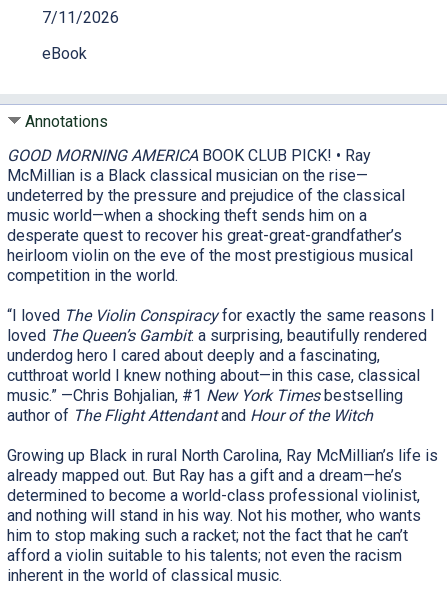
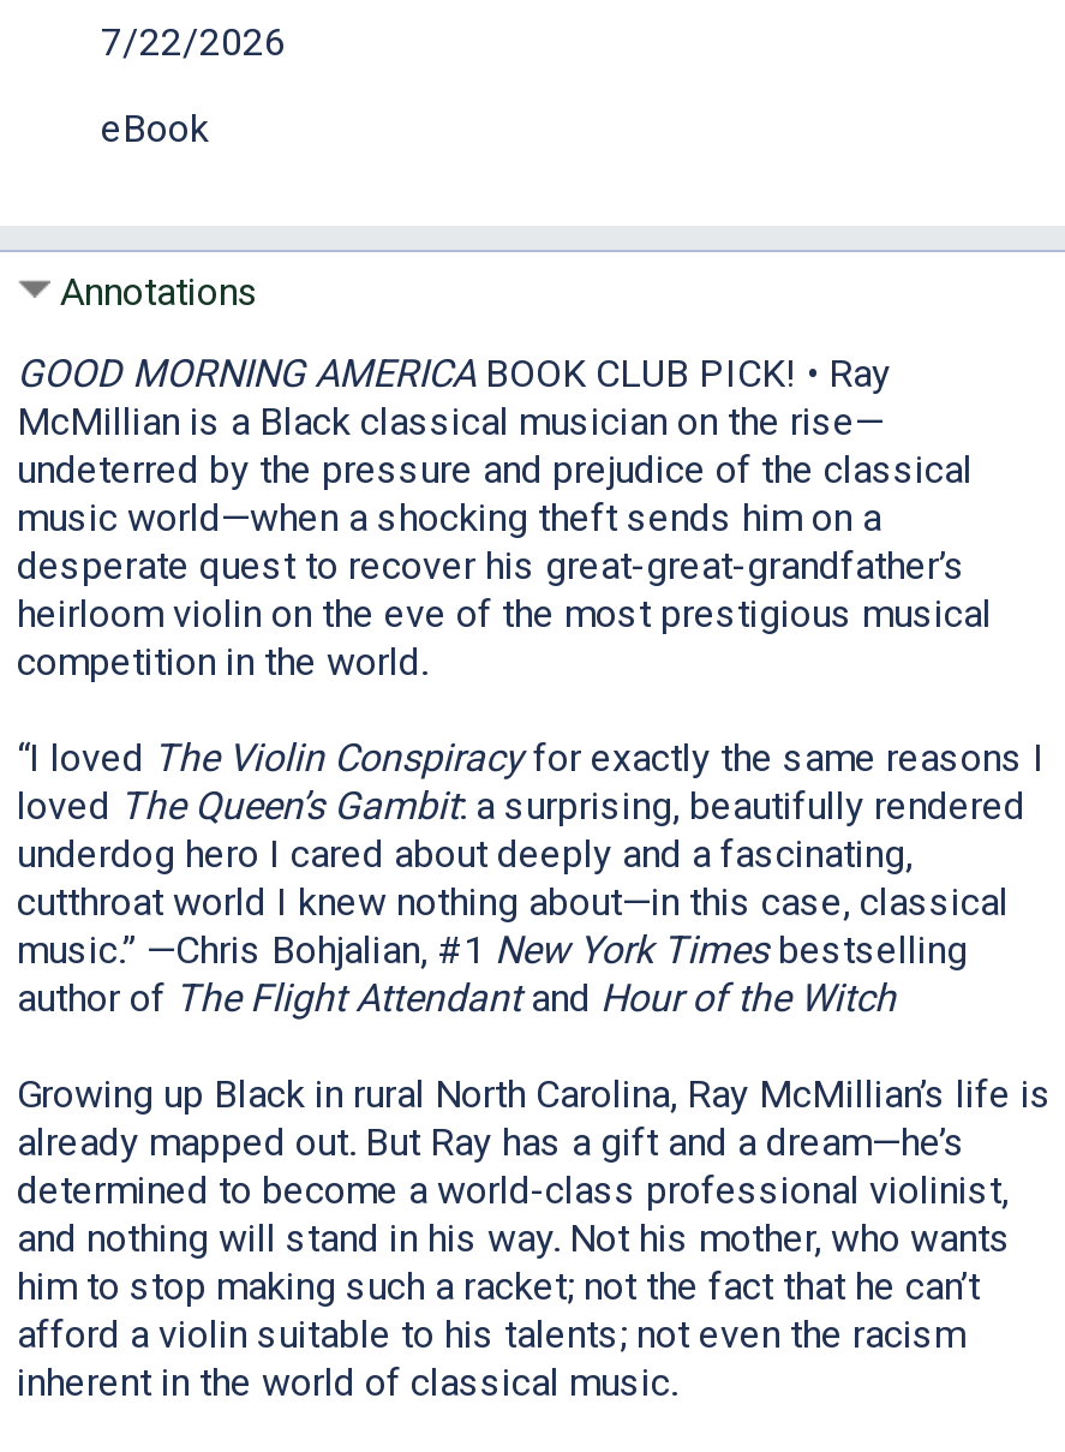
- 7/11/2026
+ 7/22/2026
